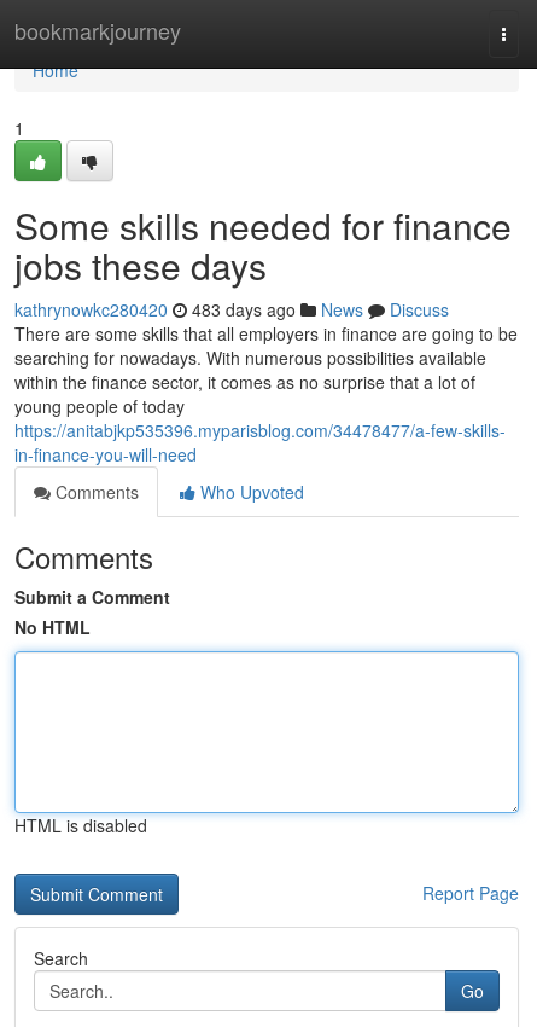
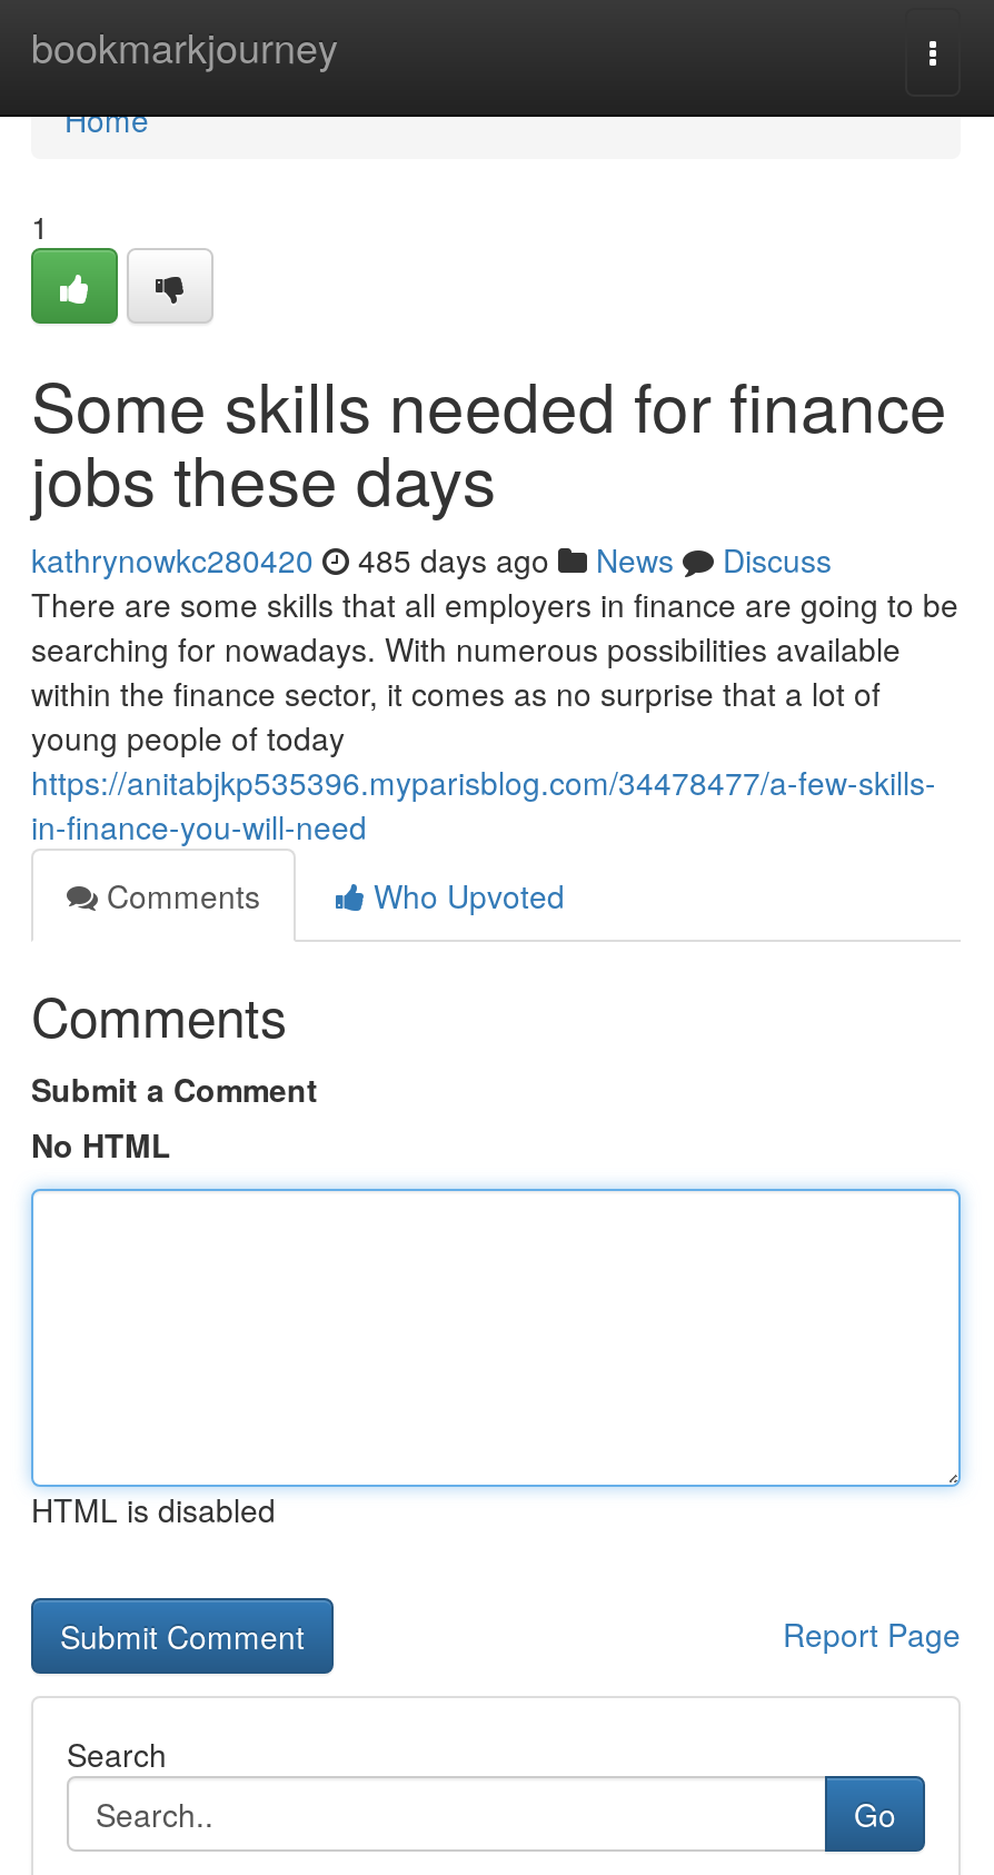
- kathrynowkc280420 483 days ago News Discuss
+ kathrynowkc280420 485 days ago News Discuss
